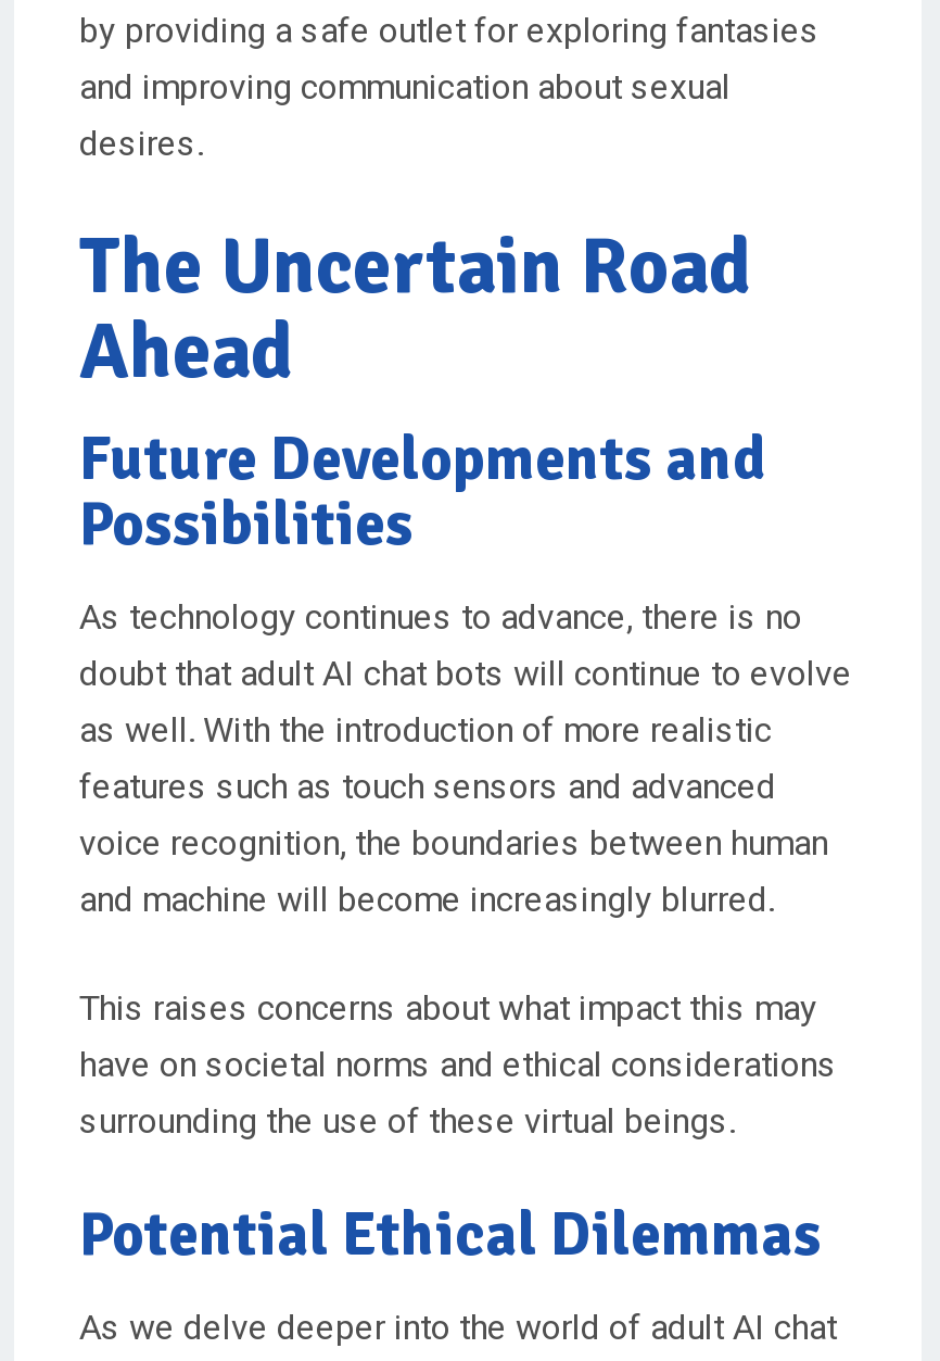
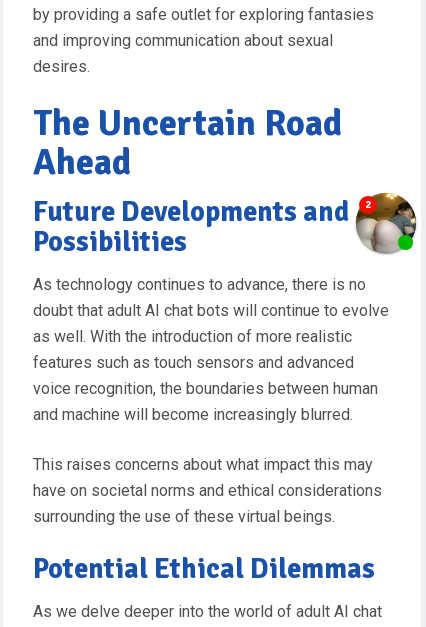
+ [image]
